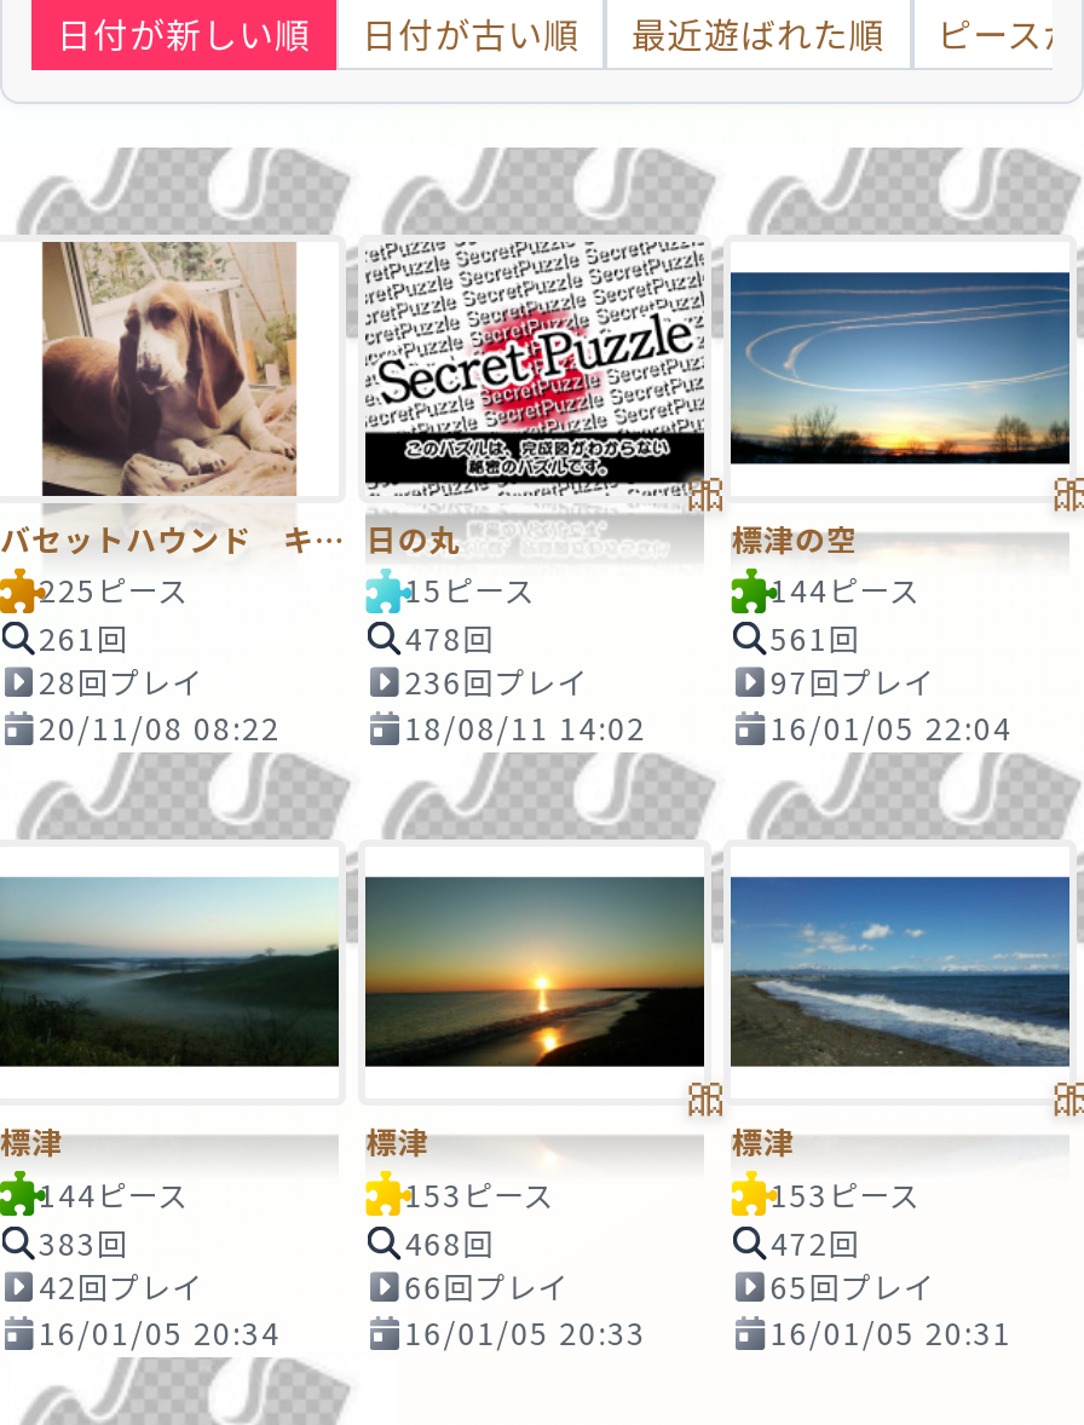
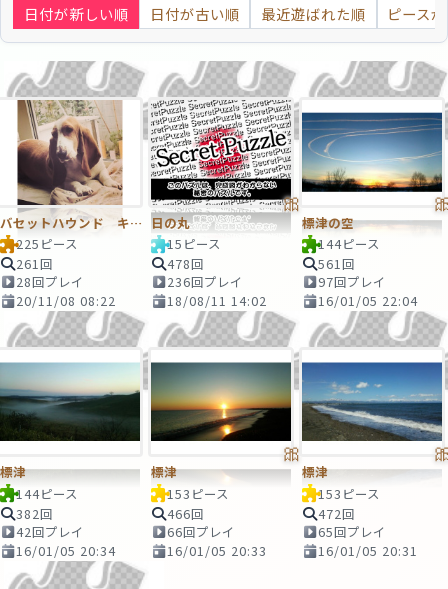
- 383回
+ 382回

- 468回
+ 466回
